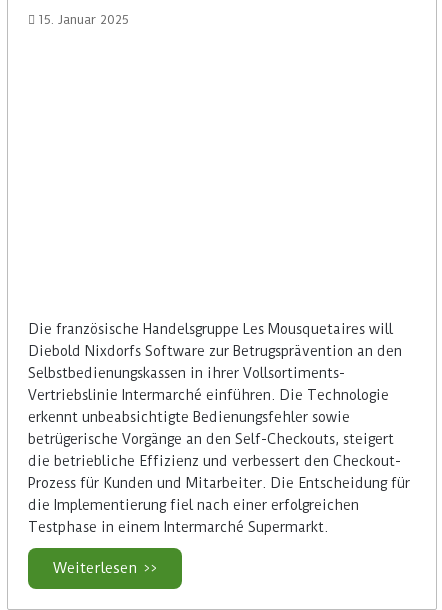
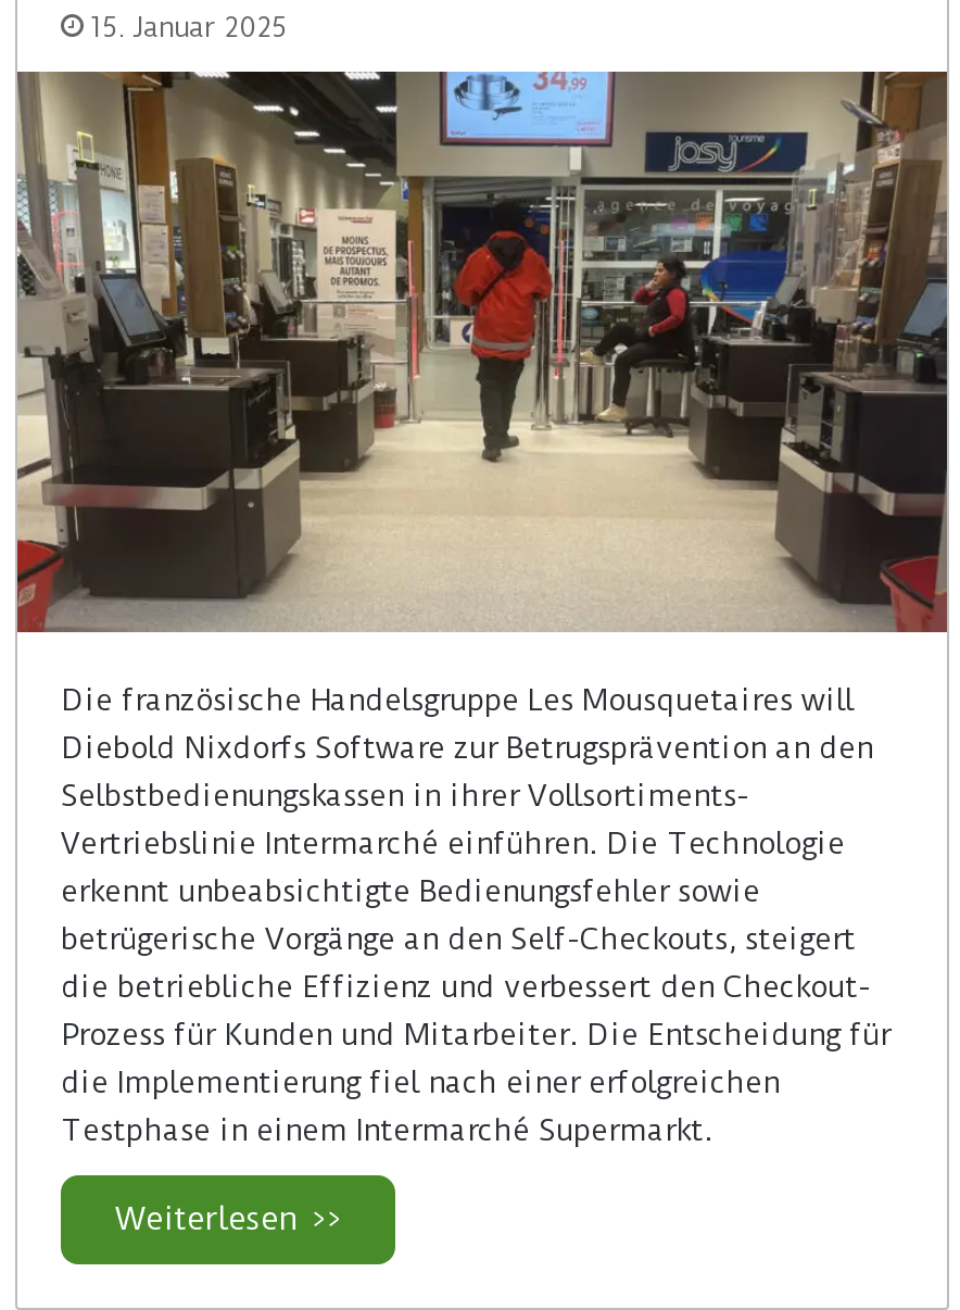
+ [image]
